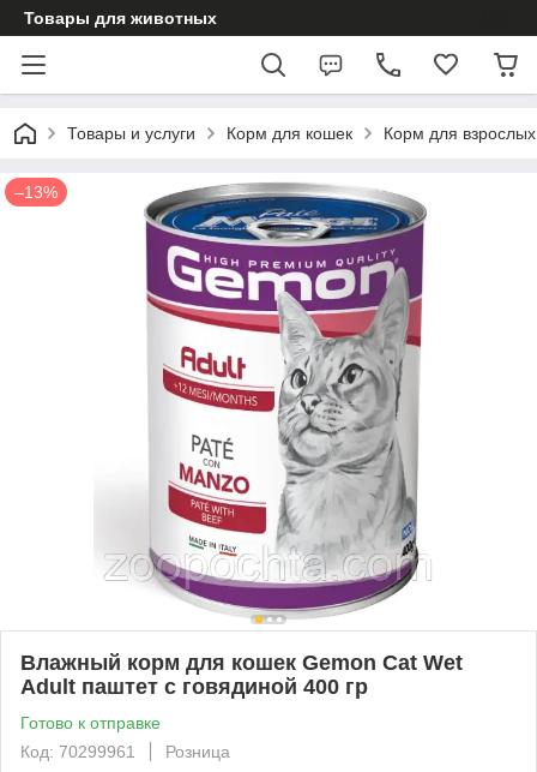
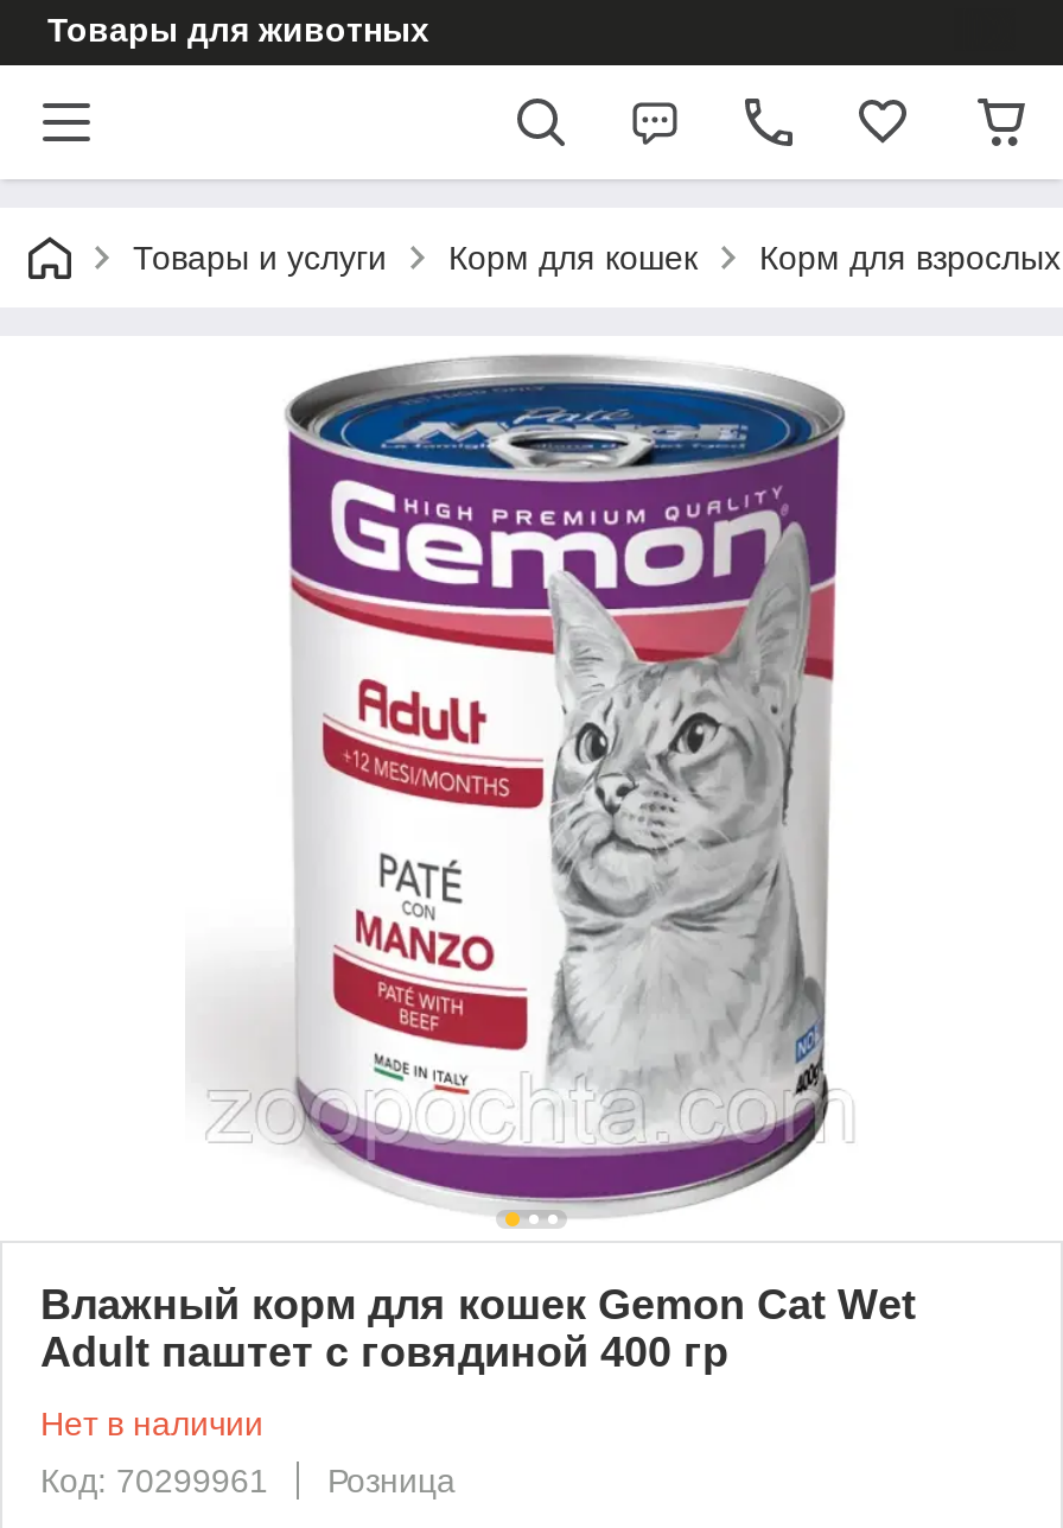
- –13%

- Готово к отправке
+ Нет в наличии
